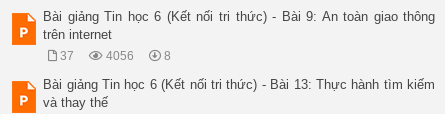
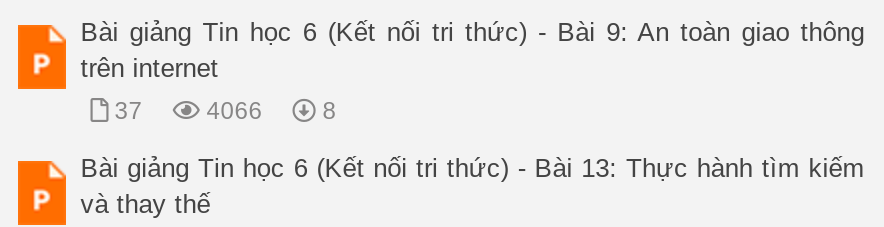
- 4056
+ 4066
